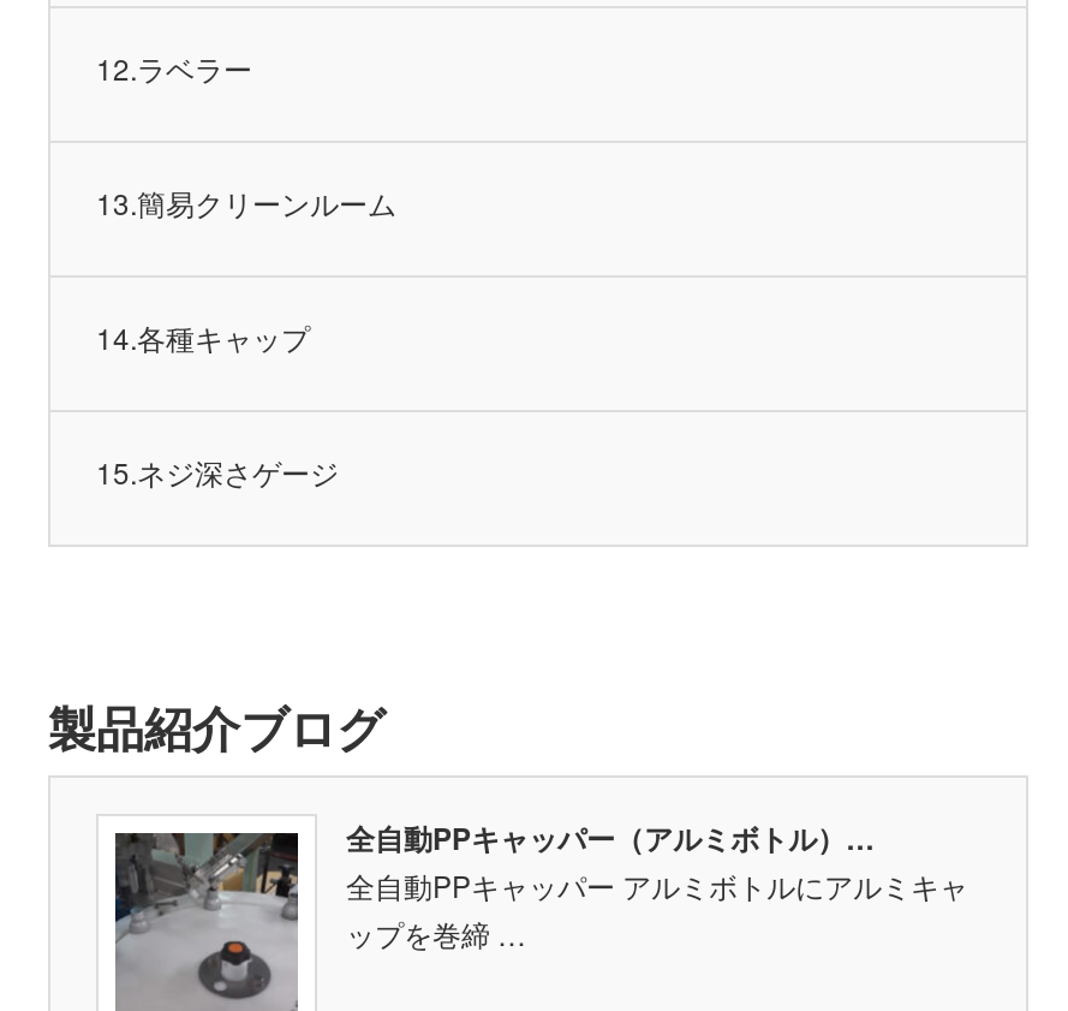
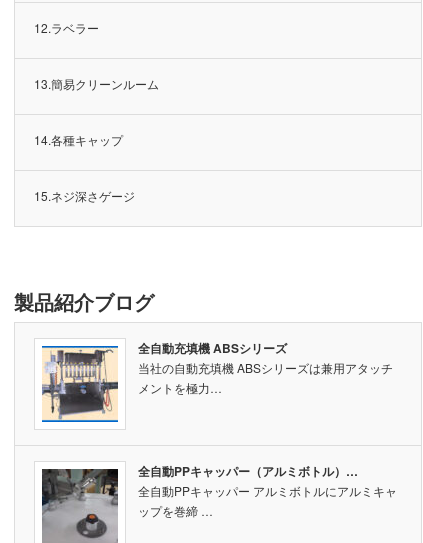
+ [image]
+ 全自動充填機 ABSシリーズ
+ 当社の自動充填機 ABSシリーズは兼用アタッチ
+ メントを極力…
